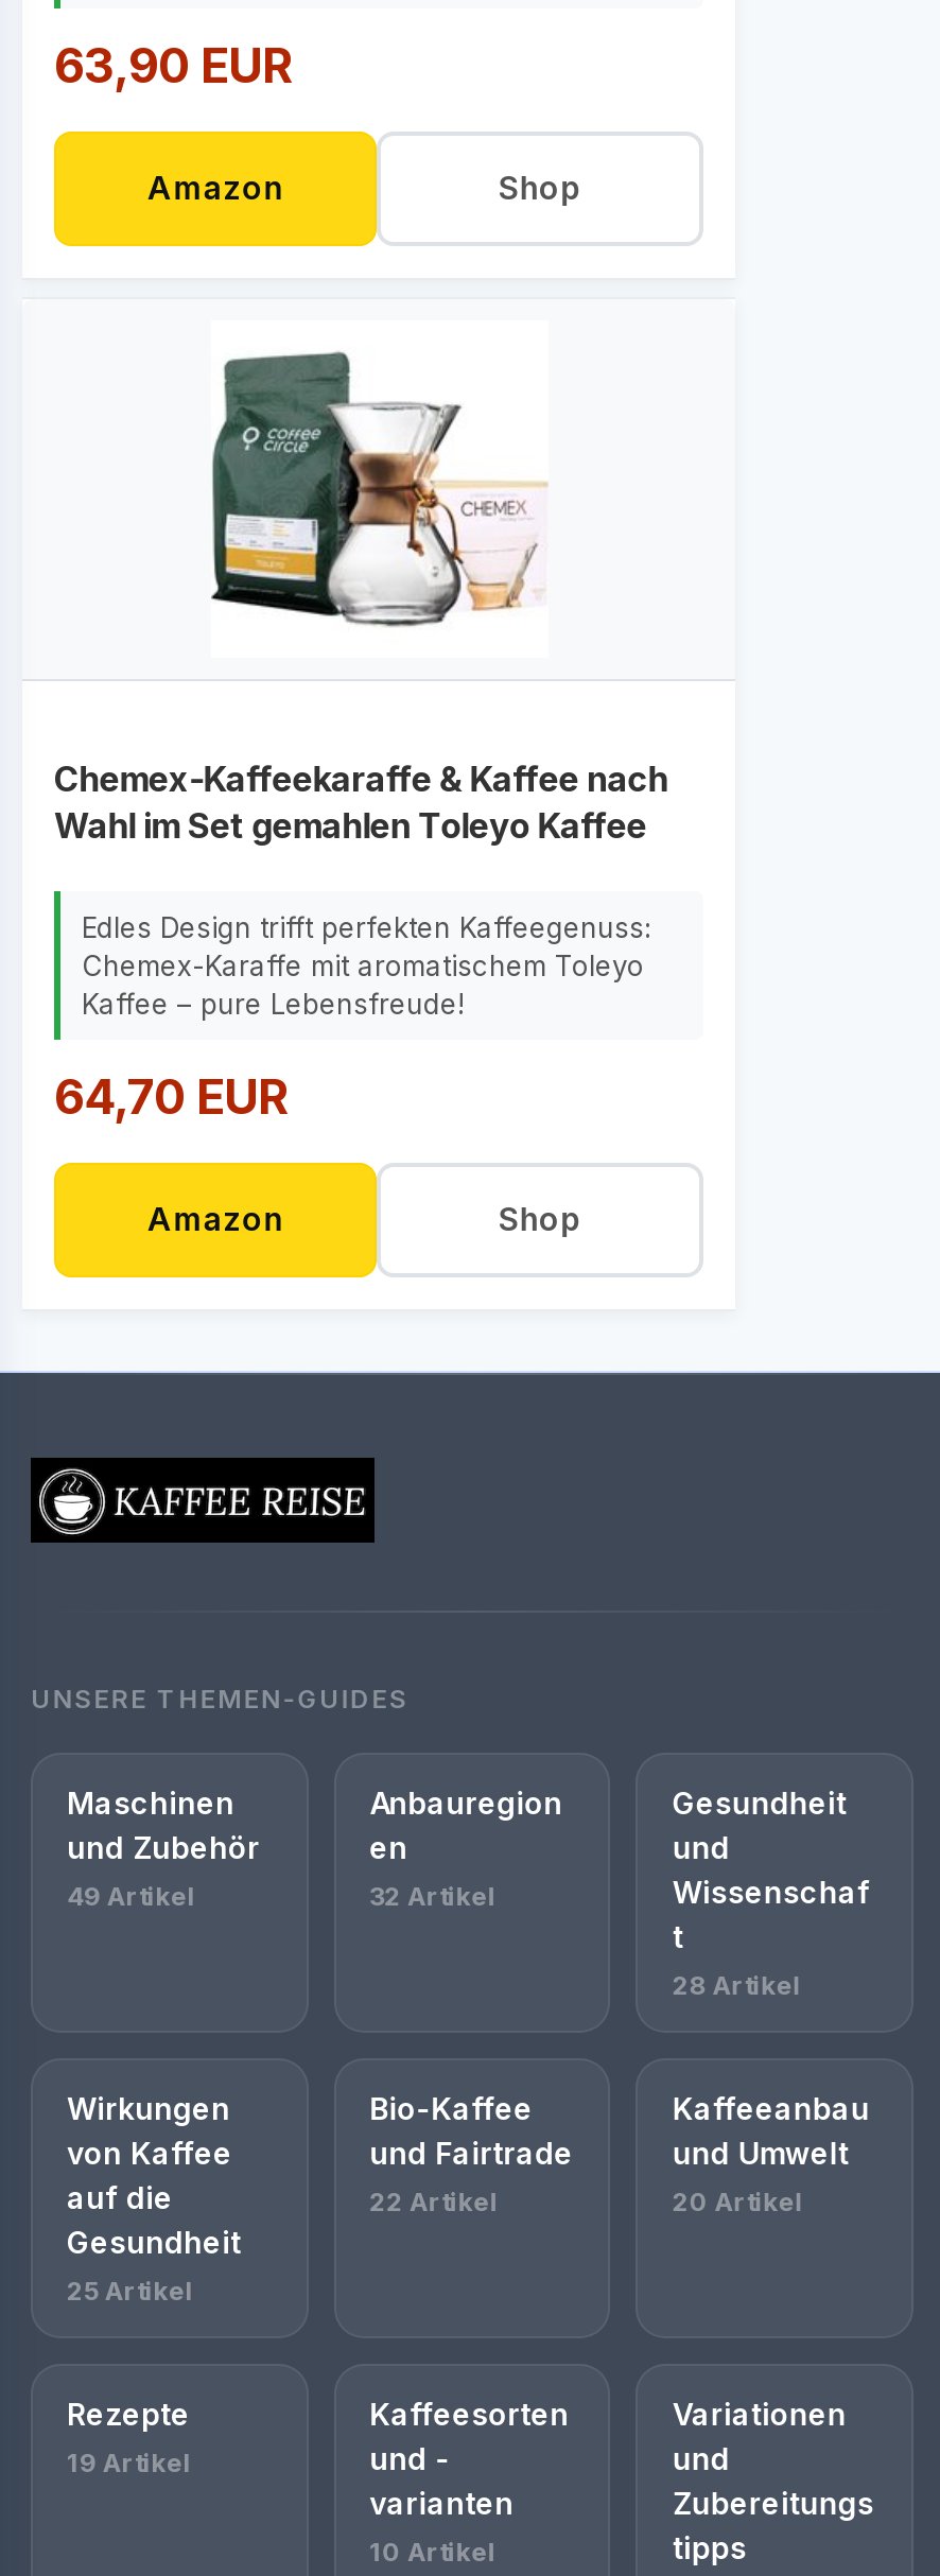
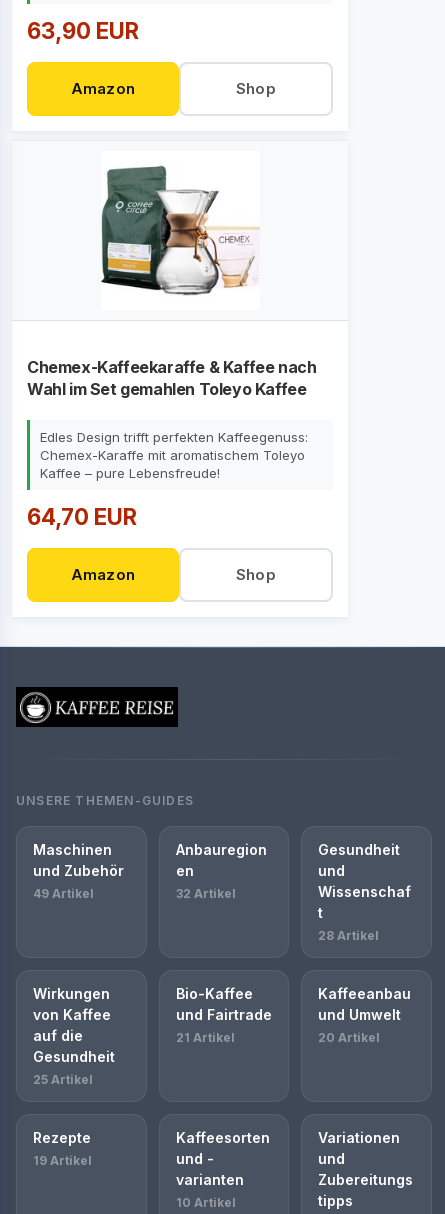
- 22 Artikel
+ 21 Artikel
